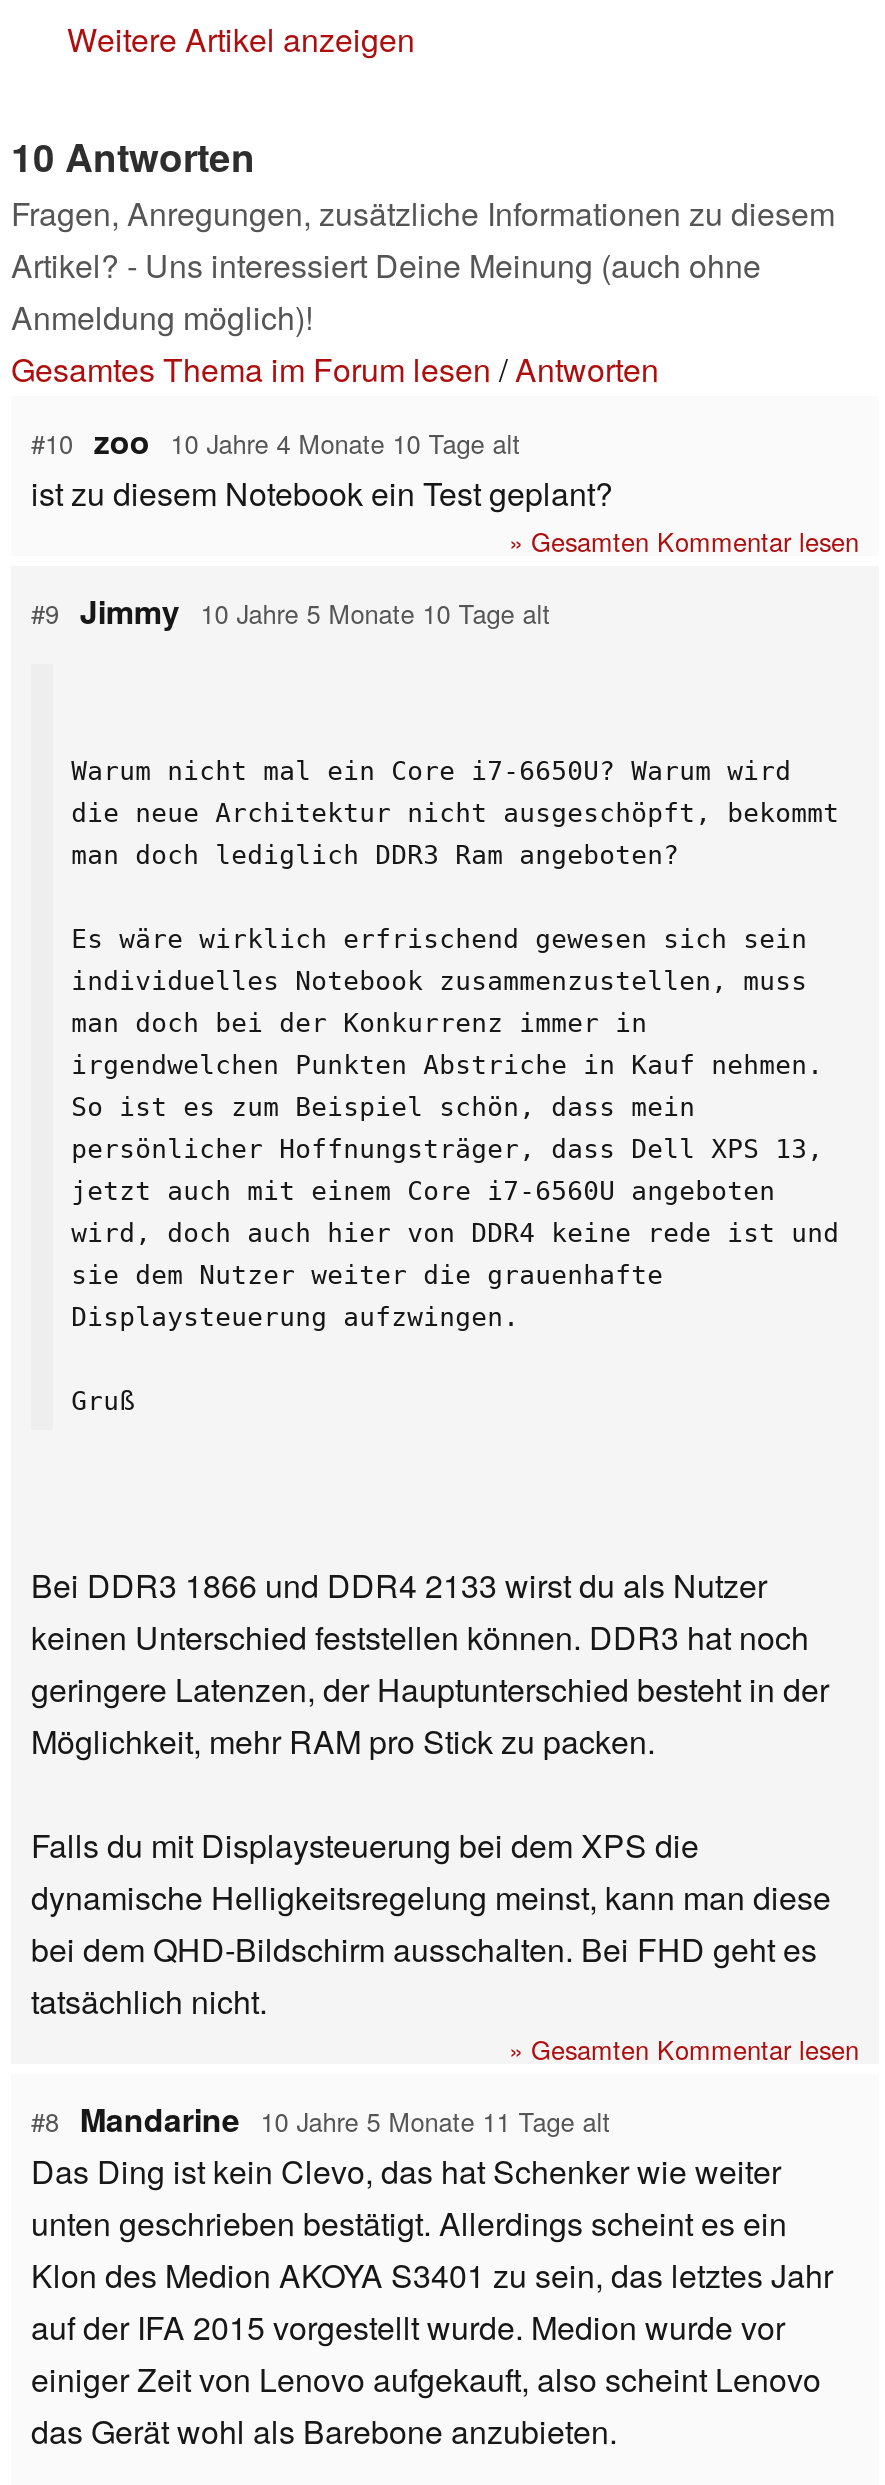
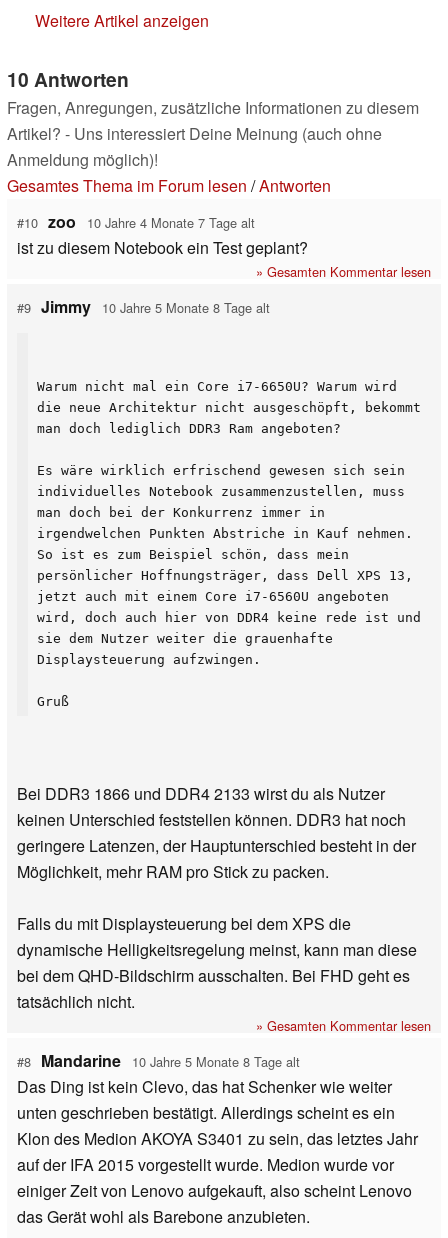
- #10 zoo 10 Jahre 4 Monate 10 Tage alt
+ #10 zoo 10 Jahre 4 Monate 7 Tage alt

- #9 Jimmy 10 Jahre 5 Monate 10 Tage alt
+ #9 Jimmy 10 Jahre 5 Monate 8 Tage alt

- #8 Mandarine 10 Jahre 5 Monate 11 Tage alt
+ #8 Mandarine 10 Jahre 5 Monate 8 Tage alt
